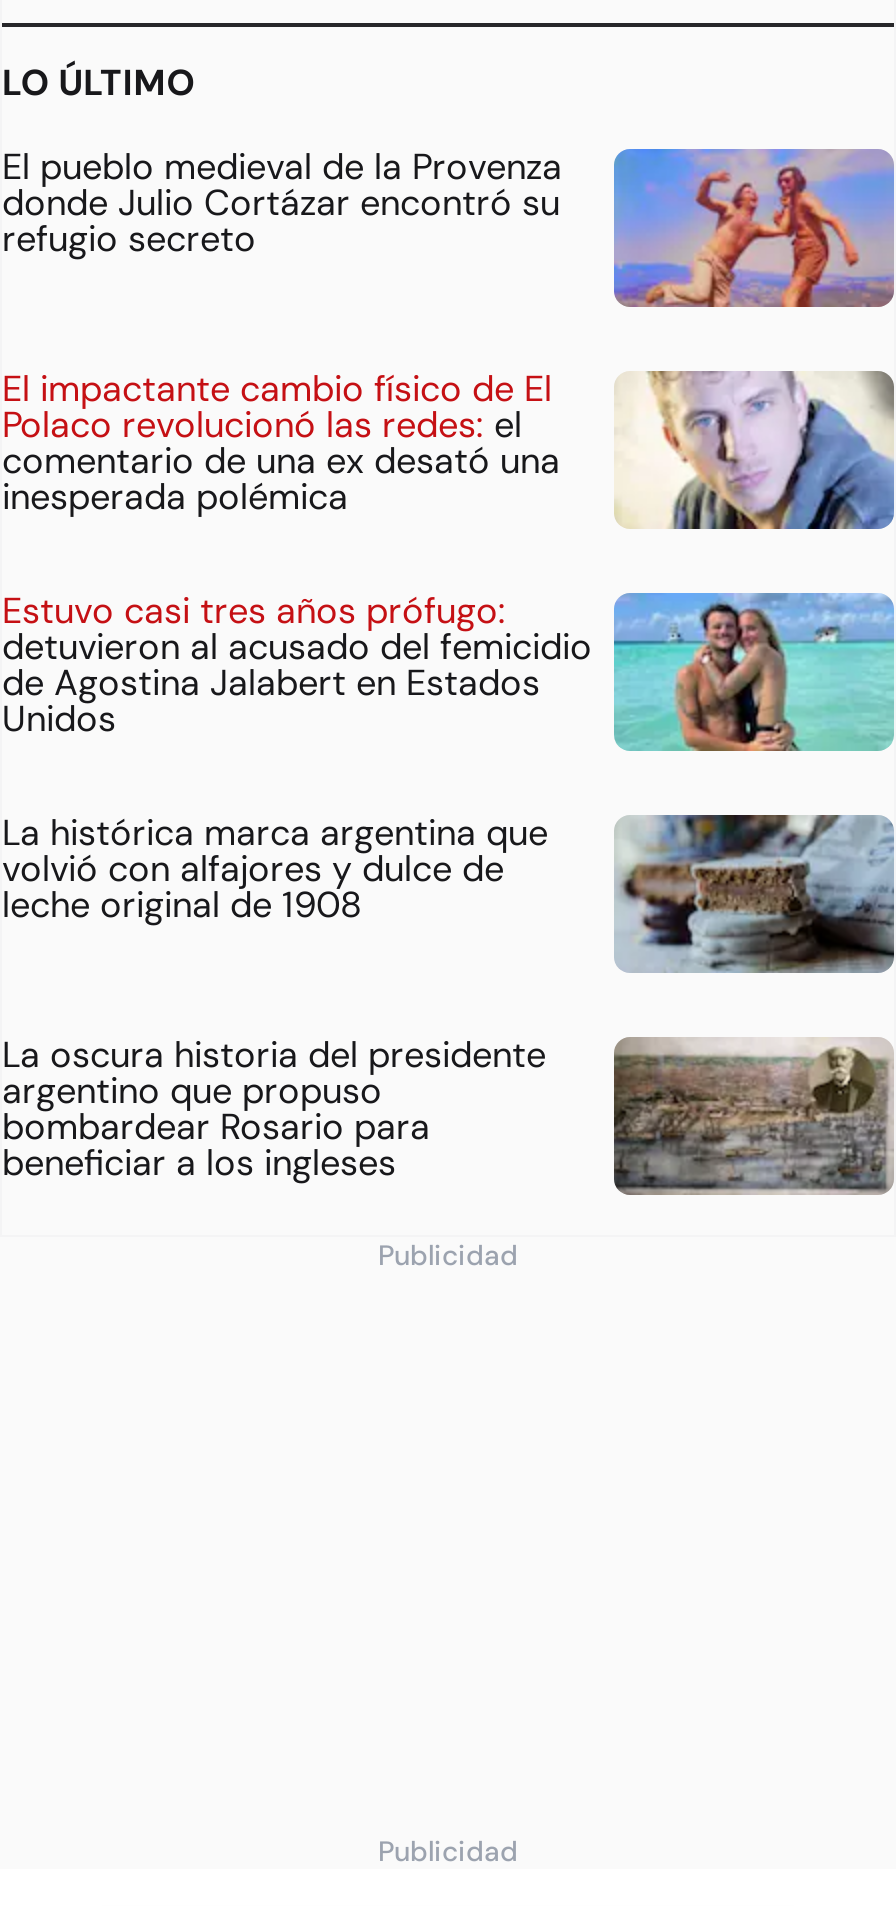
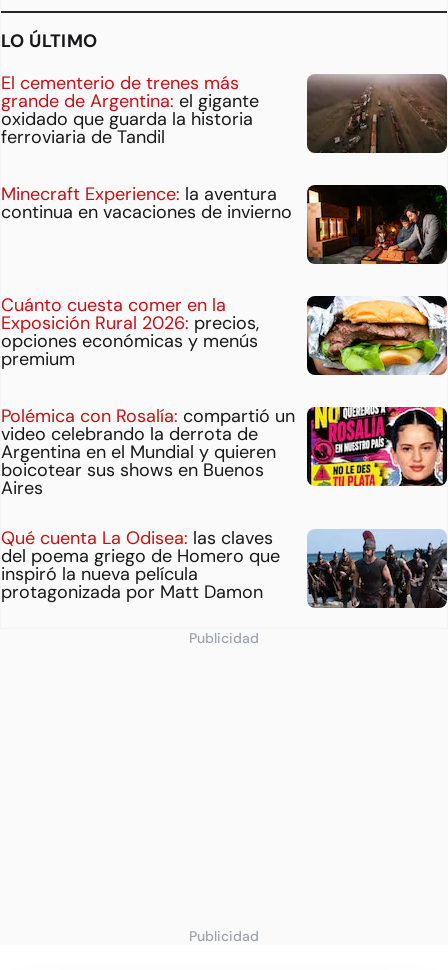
- El pueblo medieval de la Provenza
- donde Julio Cortázar encontró su
- refugio secreto
+ El cementerio de trenes más
+ grande de Argentina: el gigante
+ oxidado que guarda la historia
+ ferroviaria de Tandil

- [image]
+ [image]

- [image]
- El impactante cambio físico de El
- Polaco revolucionó las redes: el
- comentario de una ex desató una
- inesperada polémica
+ [image]
+ Minecraft Experience: la aventura
+ continua en vacaciones de invierno

- Estuvo casi tres años prófugo:
- detuvieron al acusado del femicidio
- de Agostina Jalabert en Estados
- Unidos
+ Cuánto cuesta comer en la
+ Exposición Rural 2026: precios,
+ opciones económicas y menús
+ premium

- [image]
+ [image]

- [image]
- La histórica marca argentina que
- volvió con alfajores y dulce de
- leche original de 1908
+ [image]
+ Polémica con Rosalía: compartió un
+ video celebrando la derrota de
+ Argentina en el Mundial y quieren
+ boicotear sus shows en Buenos
+ Aires

- [image]
- La oscura historia del presidente
- argentino que propuso
- bombardear Rosario para
- beneficiar a los ingleses
+ [image]
+ Qué cuenta La Odisea: las claves
+ del poema griego de Homero que
+ inspiró la nueva película
+ protagonizada por Matt Damon
